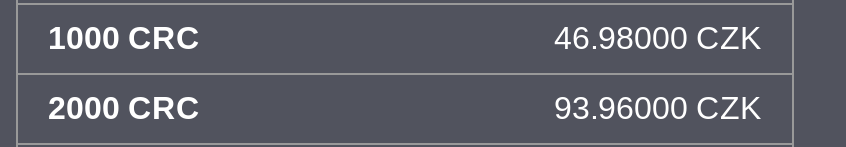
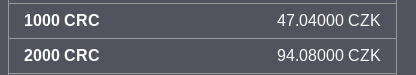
- 46.98000 CZK
+ 47.04000 CZK

- 93.96000 CZK
+ 94.08000 CZK
